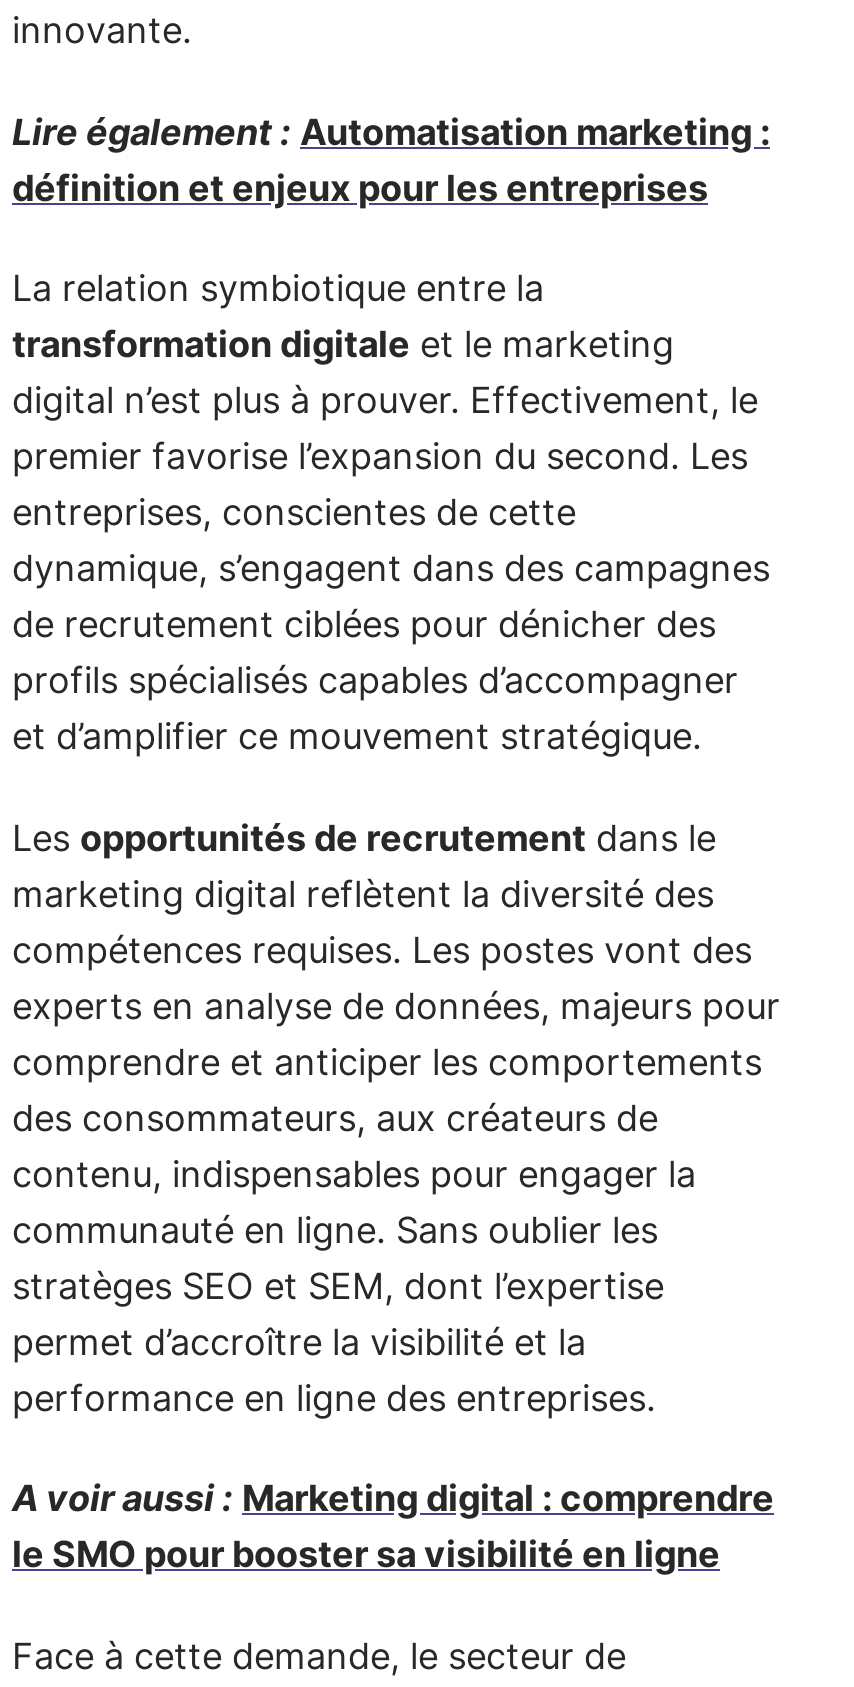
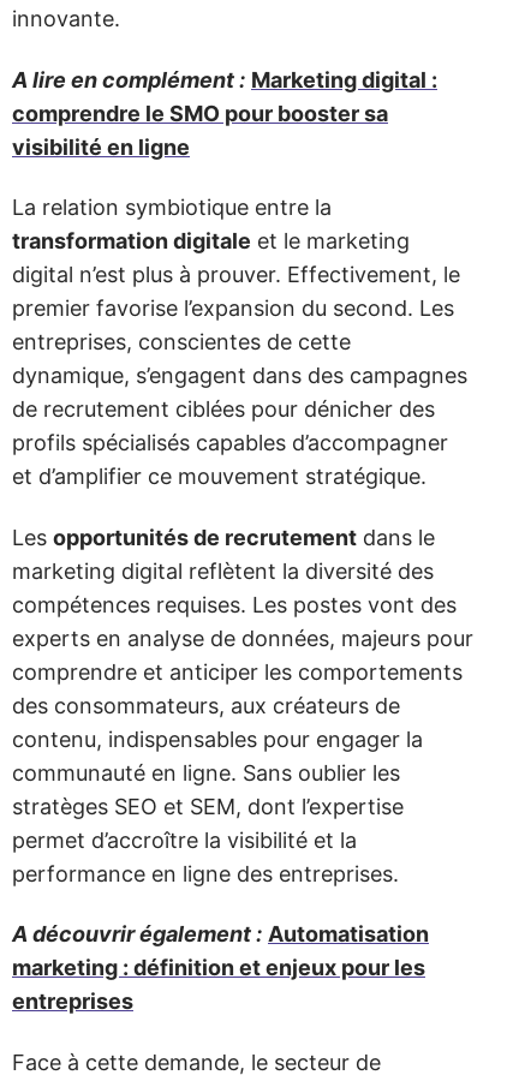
- Lire également : Automatisation marketing :
- définition et enjeux pour les entreprises
+ A lire en complément : Marketing digital :
+ comprendre le SMO pour booster sa
+ visibilité en ligne

- A voir aussi : Marketing digital : comprendre
- le SMO pour booster sa visibilité en ligne
+ A découvrir également : Automatisation
+ marketing : définition et enjeux pour les
+ entreprises
